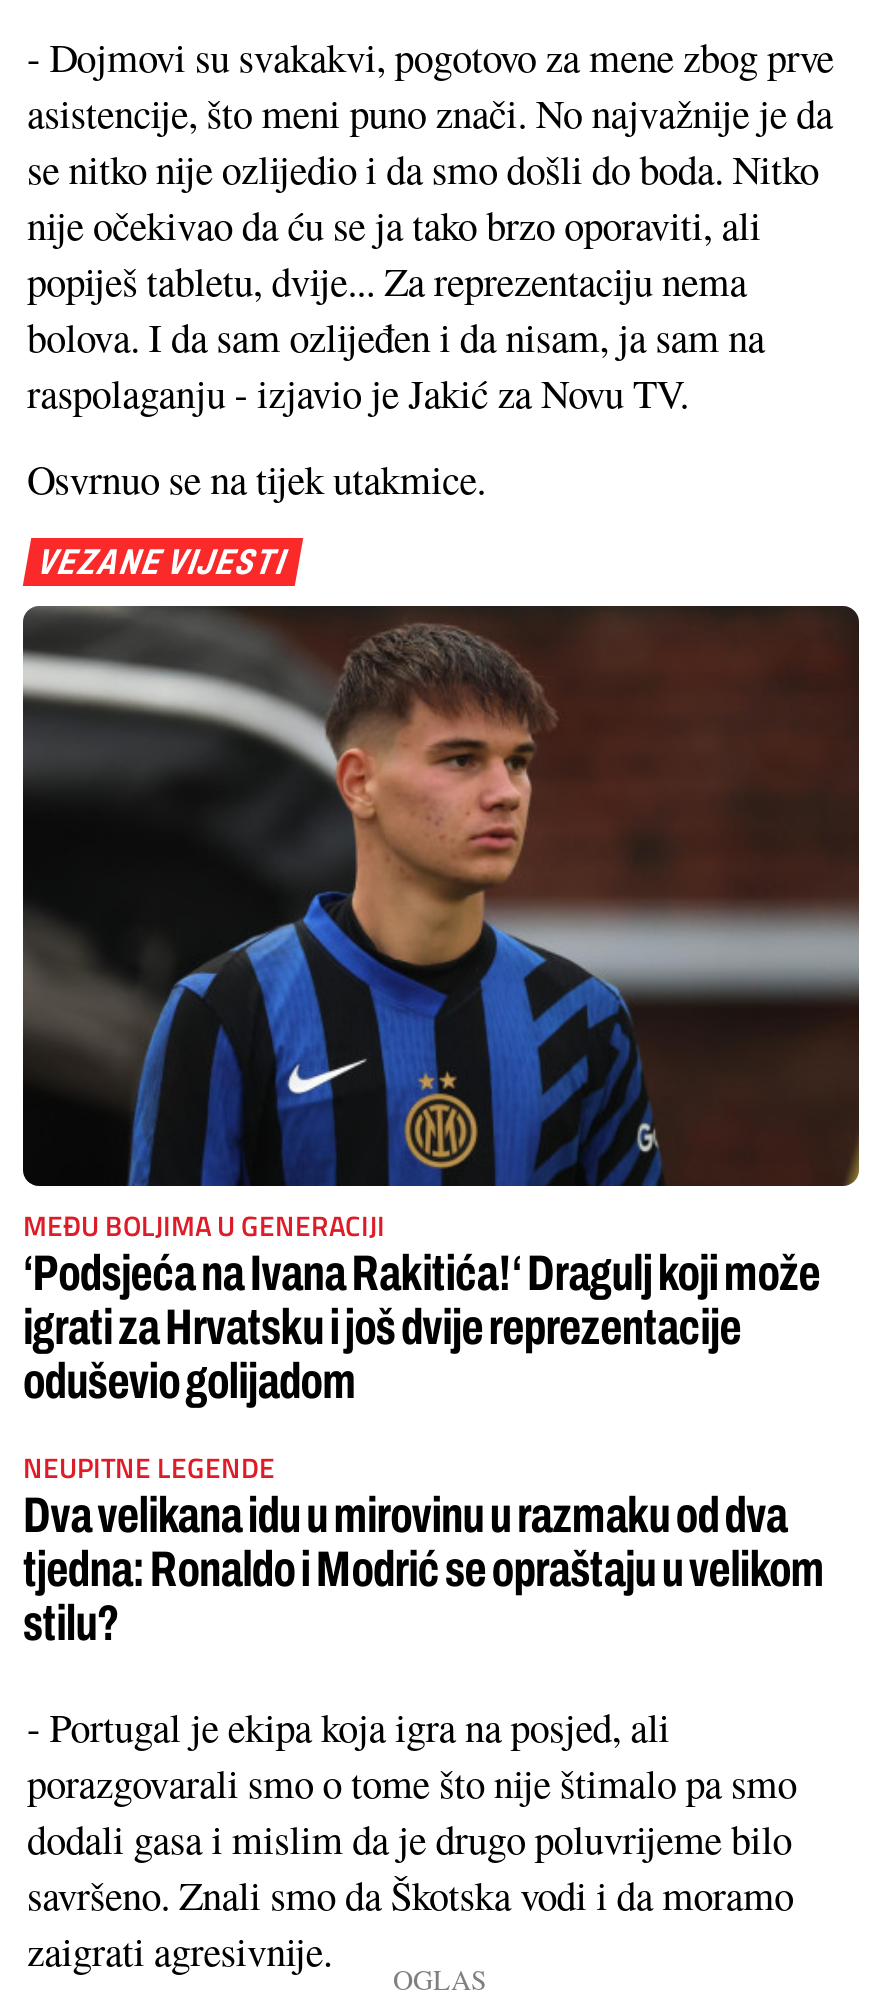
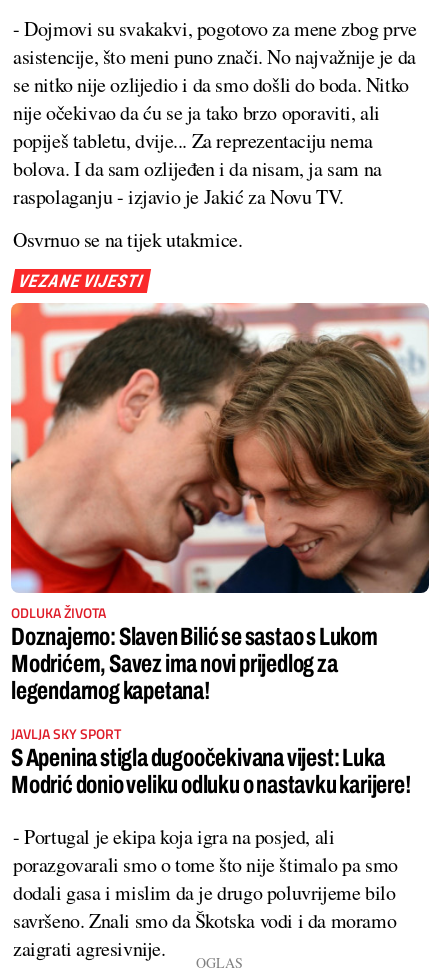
- [image]
- MEĐU BOLJIMA U GENERACIJI
- ‘Podsjeća na Ivana Rakitića!‘ Dragulj koji može
- igrati za Hrvatsku i još dvije reprezentacije
- oduševio golijadom
+ [image]
+ ODLUKA ŽIVOTA
+ Doznajemo: Slaven Bilić se sastao s Lukom
+ Modrićem, Savez ima novi prijedlog za
+ legendarnog kapetana!

- NEUPITNE LEGENDE
- Dva velikana idu u mirovinu u razmaku od dva
- tjedna: Ronaldo i Modrić se opraštaju u velikom
- stilu?
+ JAVLJA SKY SPORT
+ S Apenina stigla dugoočekivana vijest: Luka
+ Modrić donio veliku odluku o nastavku karijere!
